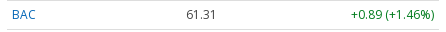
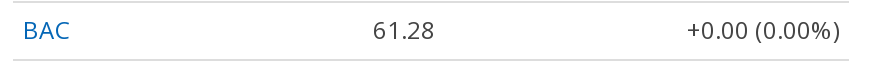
- 61.31
+ 61.28

- +0.89 (+1.46%)
+ +0.00 (0.00%)
